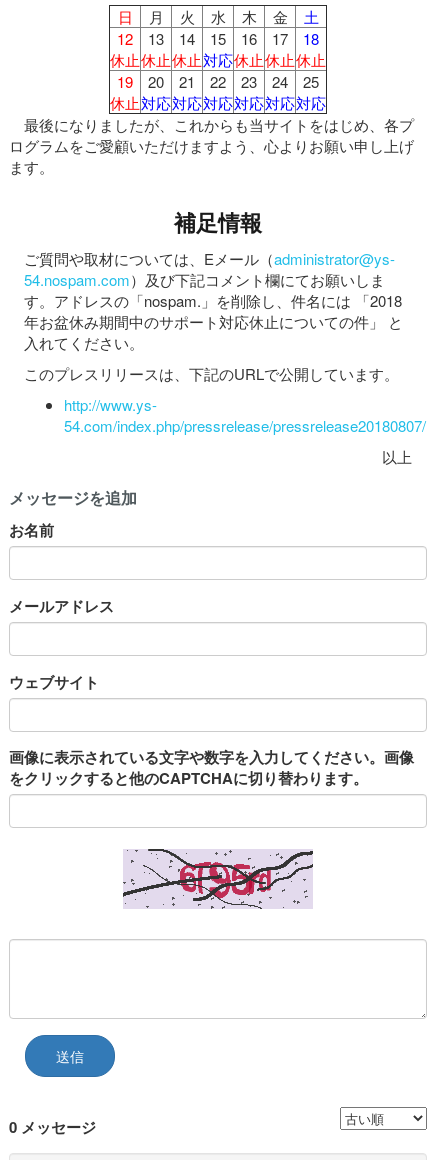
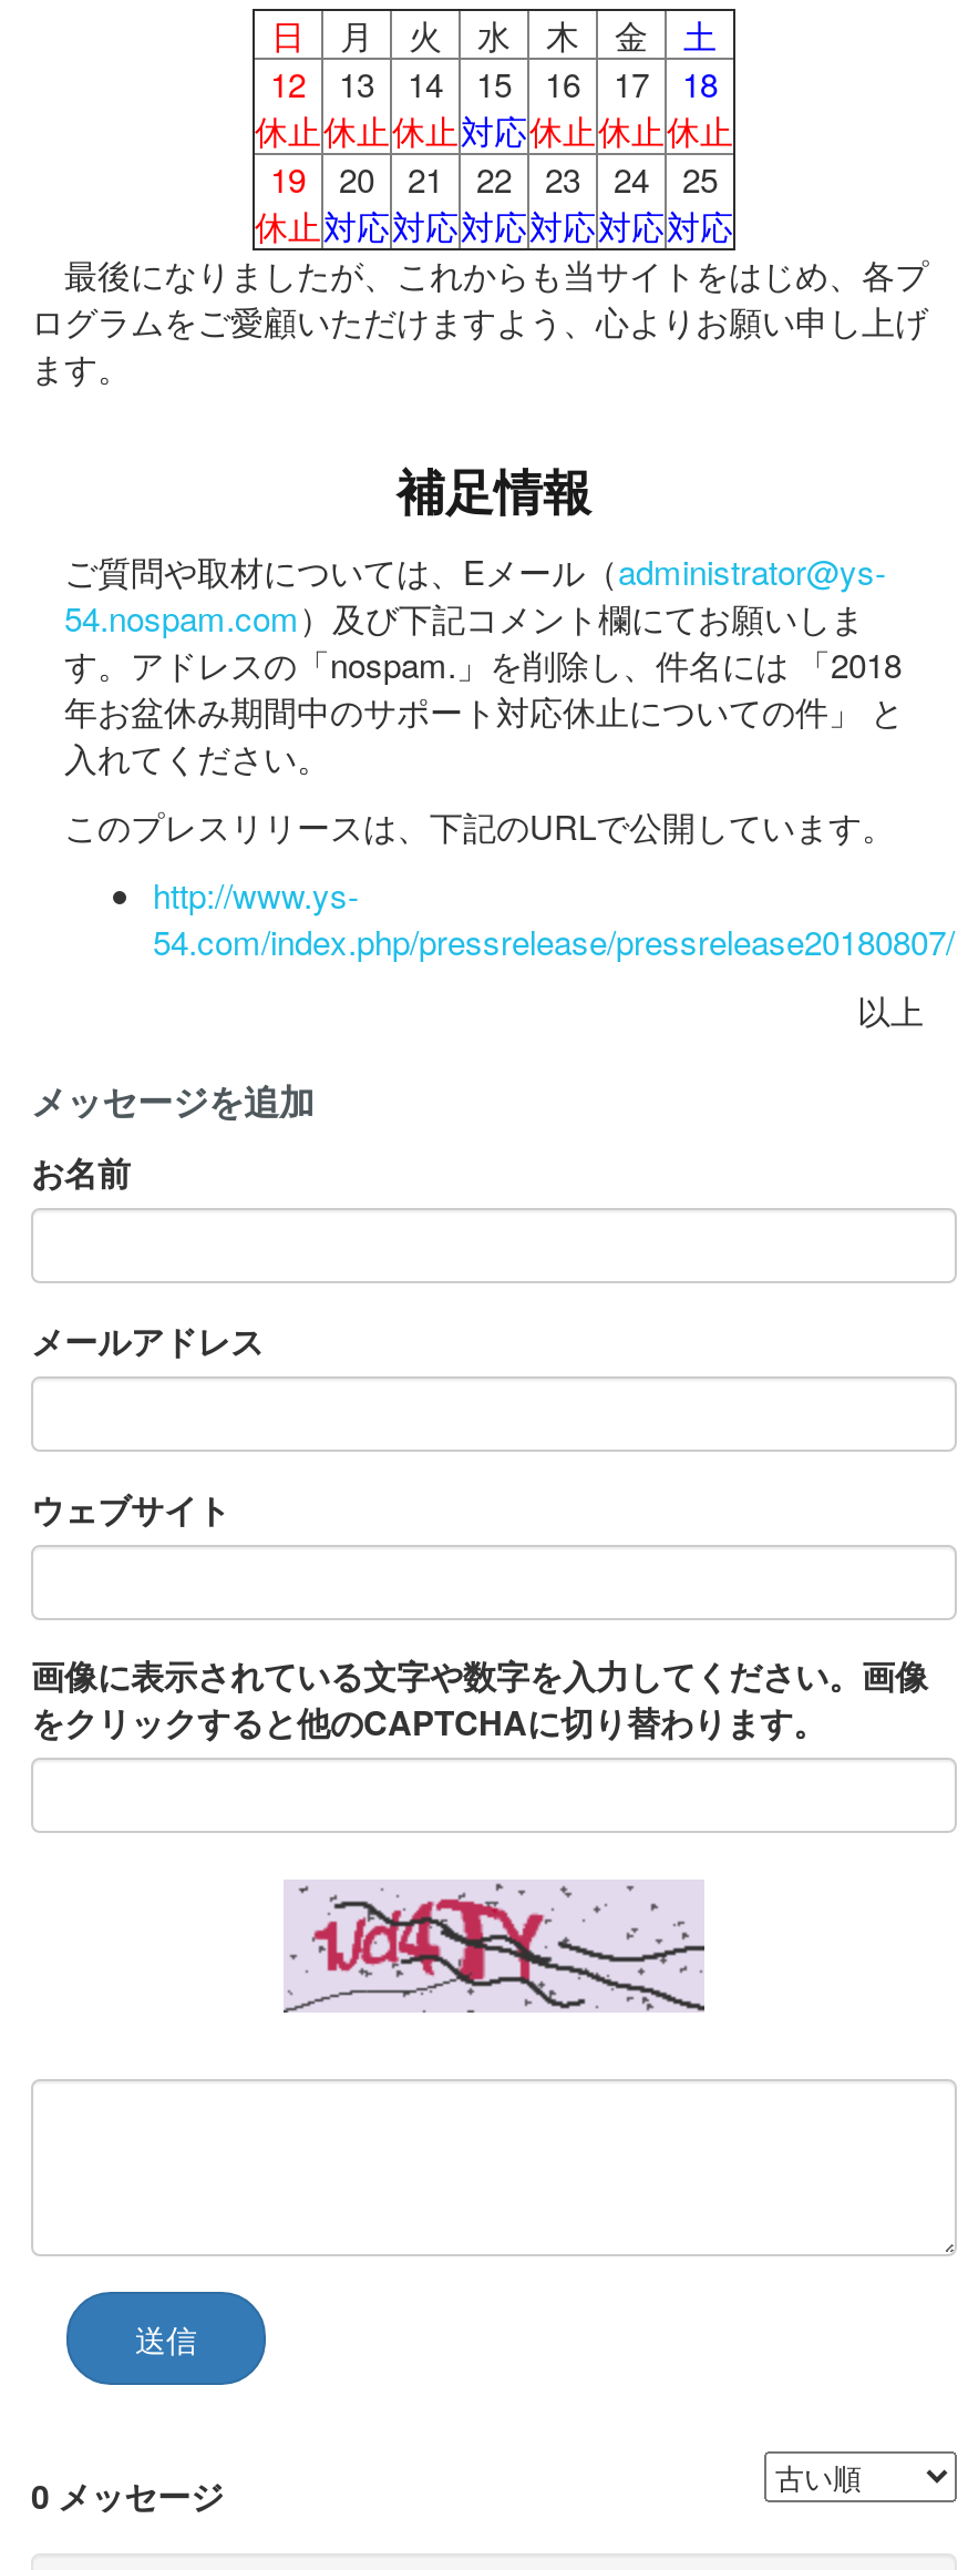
- [image]
+ [image]
